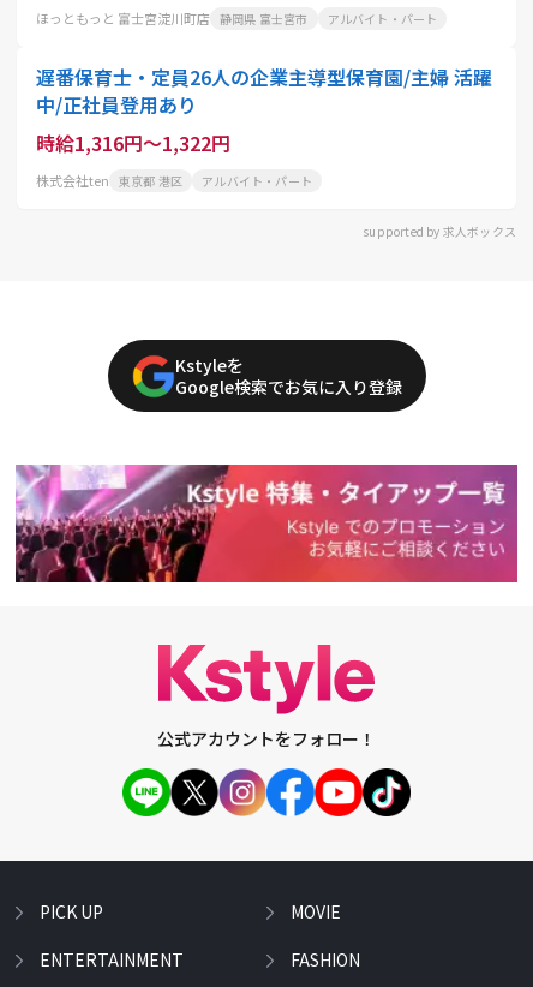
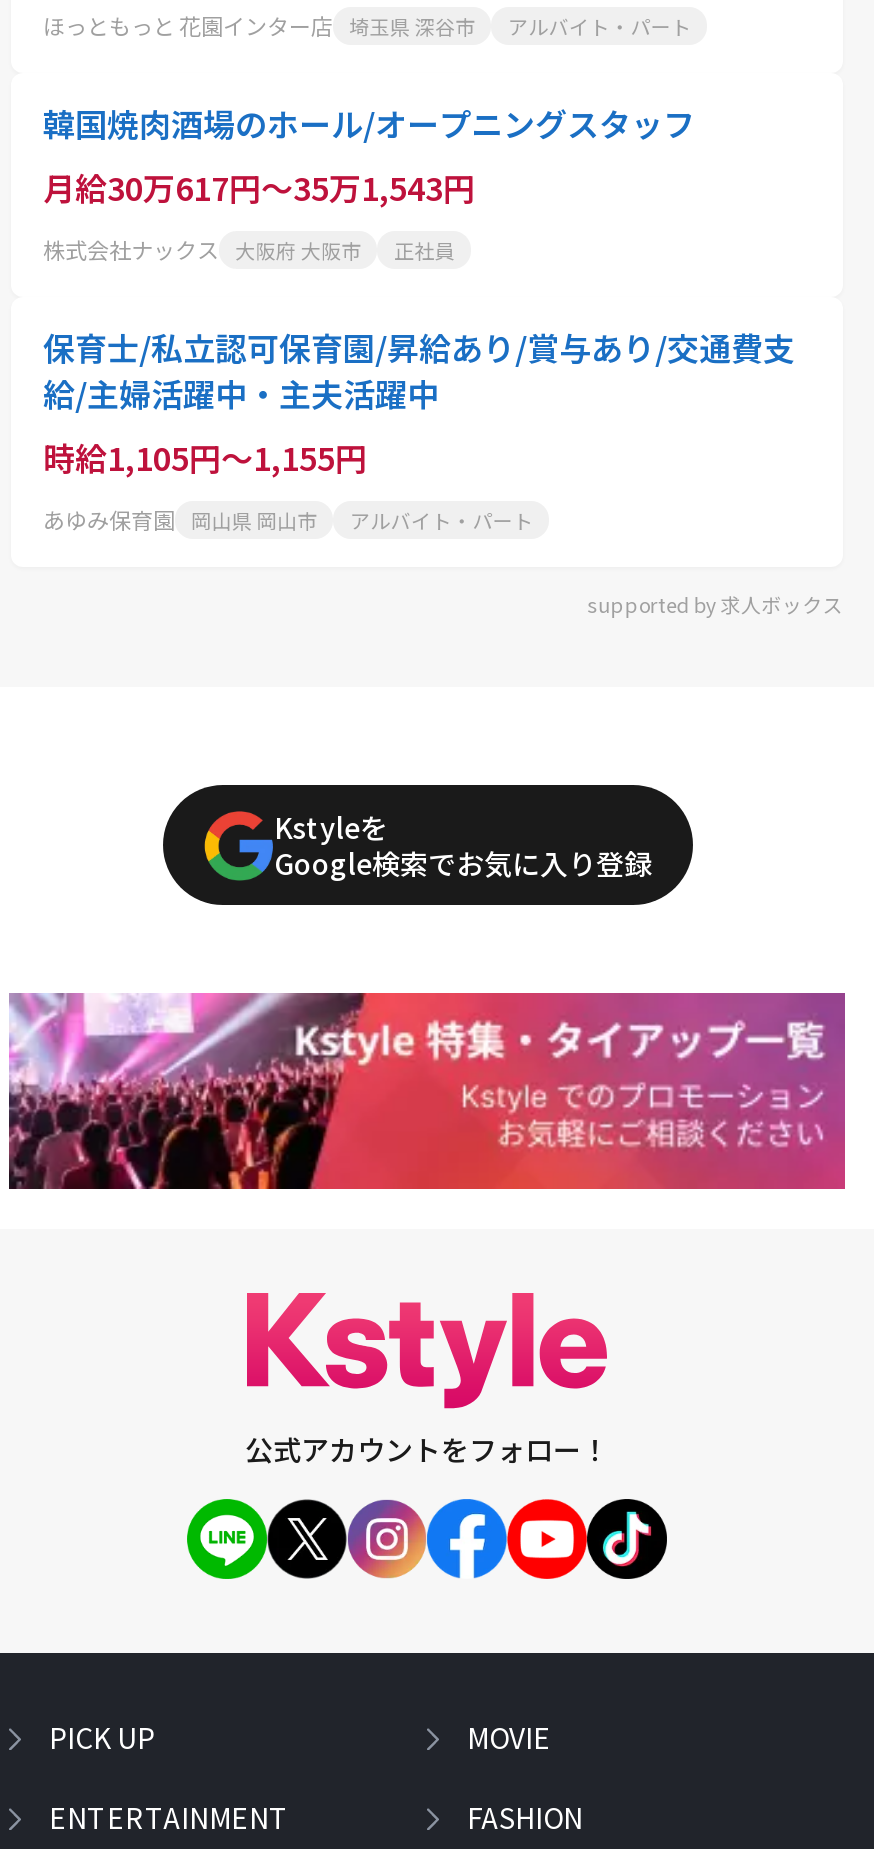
- ほっともっと 富士宮淀川町店 静岡県 富士宮市
+ ほっともっと 花園インター店 埼玉県 深谷市

- 遅番保育士・定員26人の企業主導型保育園/主婦 活躍
- 中/正社員登用あり
- 時給1,316円～1,322円
- 株式会社ten 東京都 港区
+ 韓国焼肉酒場のホール/オープニングスタッフ
+ 月給30万617円～35万1,543円
+ 株式会社ナックス 大阪府 大阪市
+ 正社員
+ 保育士/私立認可保育園/昇給あり/賞与あり/交通費支
+ 給/主婦活躍中・主夫活躍中
+ 時給1,105円～1,155円
+ あゆみ保育園 岡山県 岡山市
